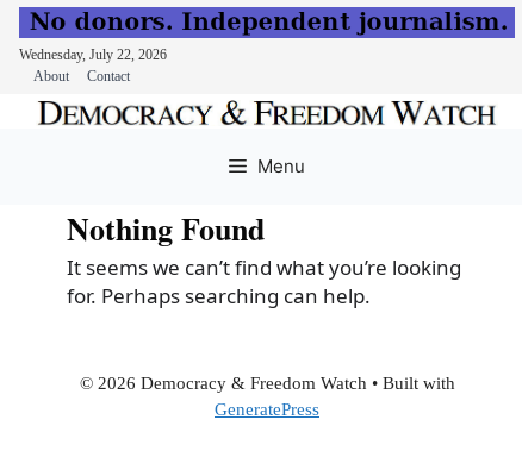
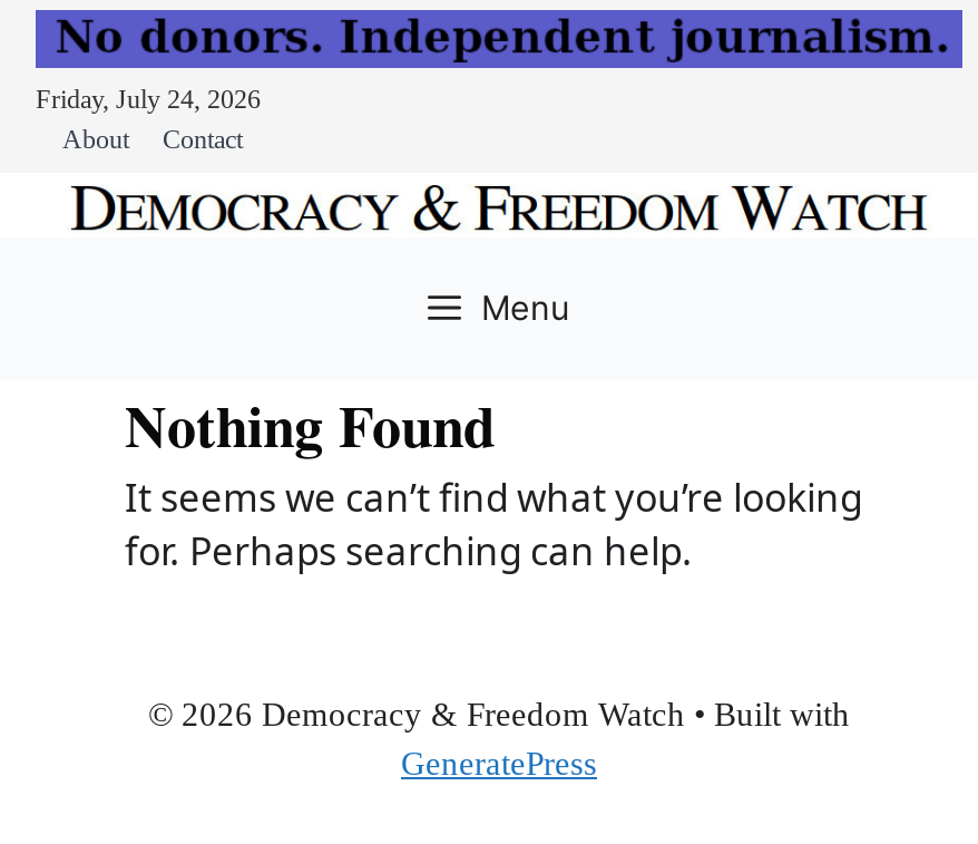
- Wednesday, July 22, 2026
+ Friday, July 24, 2026
